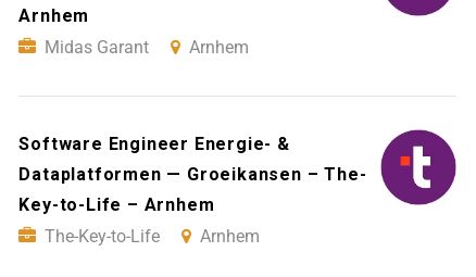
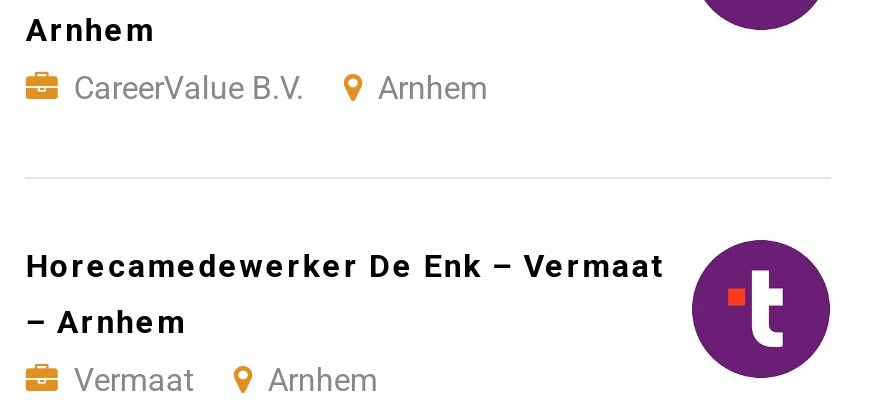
- Midas Garant
+ CareerValue B.V.

- Software Engineer Energie- &
- Dataplatformen — Groeikansen – The-
- Key-to-Life – Arnhem
- The-Key-to-Life
+ Horecamedewerker De Enk – Vermaat
+ – Arnhem
+ Vermaat
